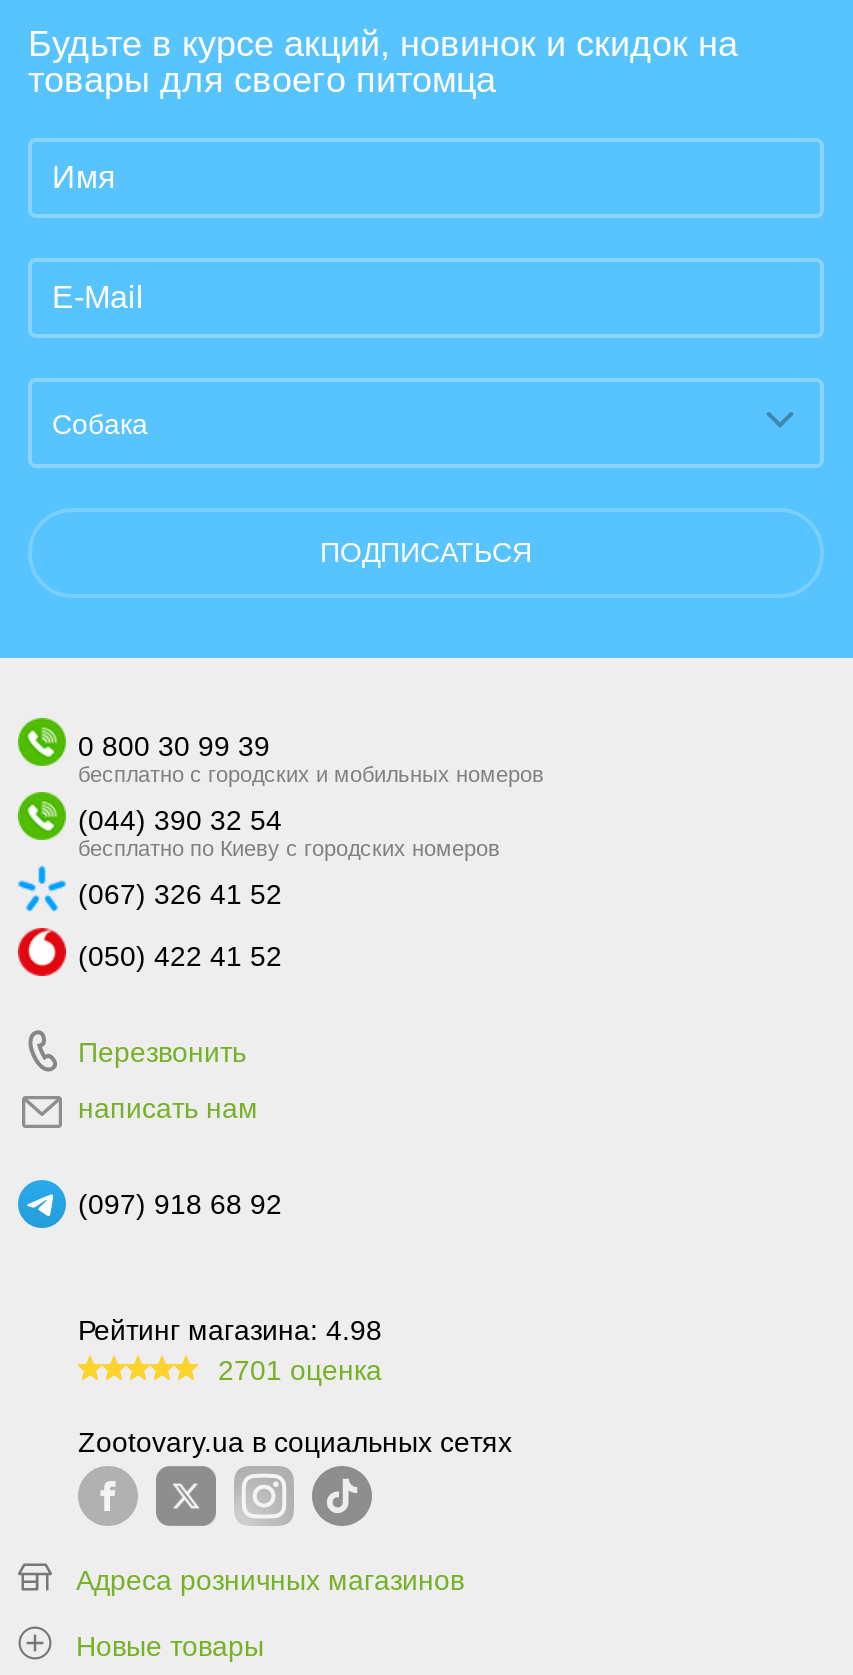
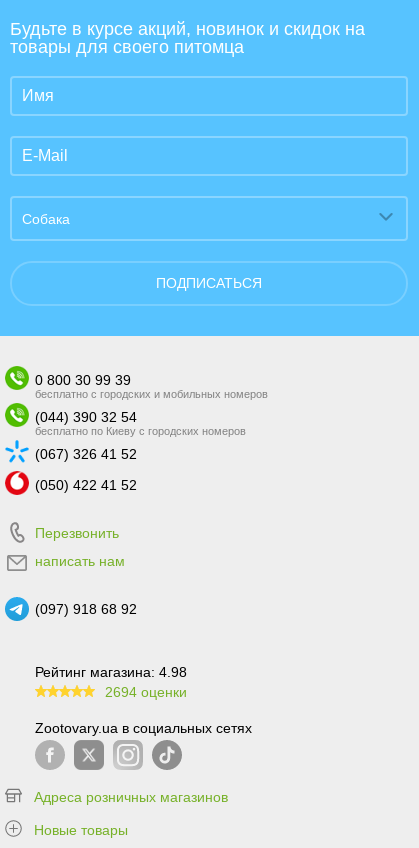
- 2701 оценка
+ 2694 оценки
